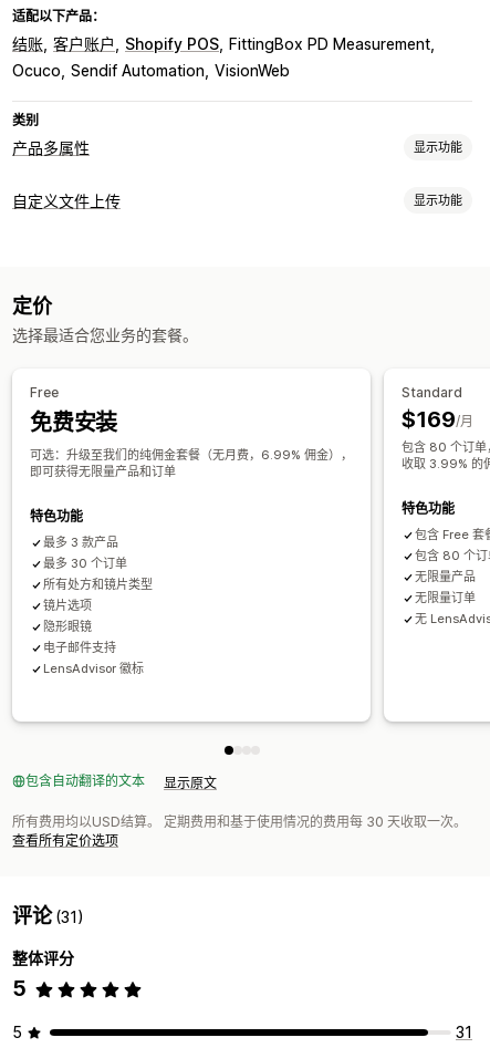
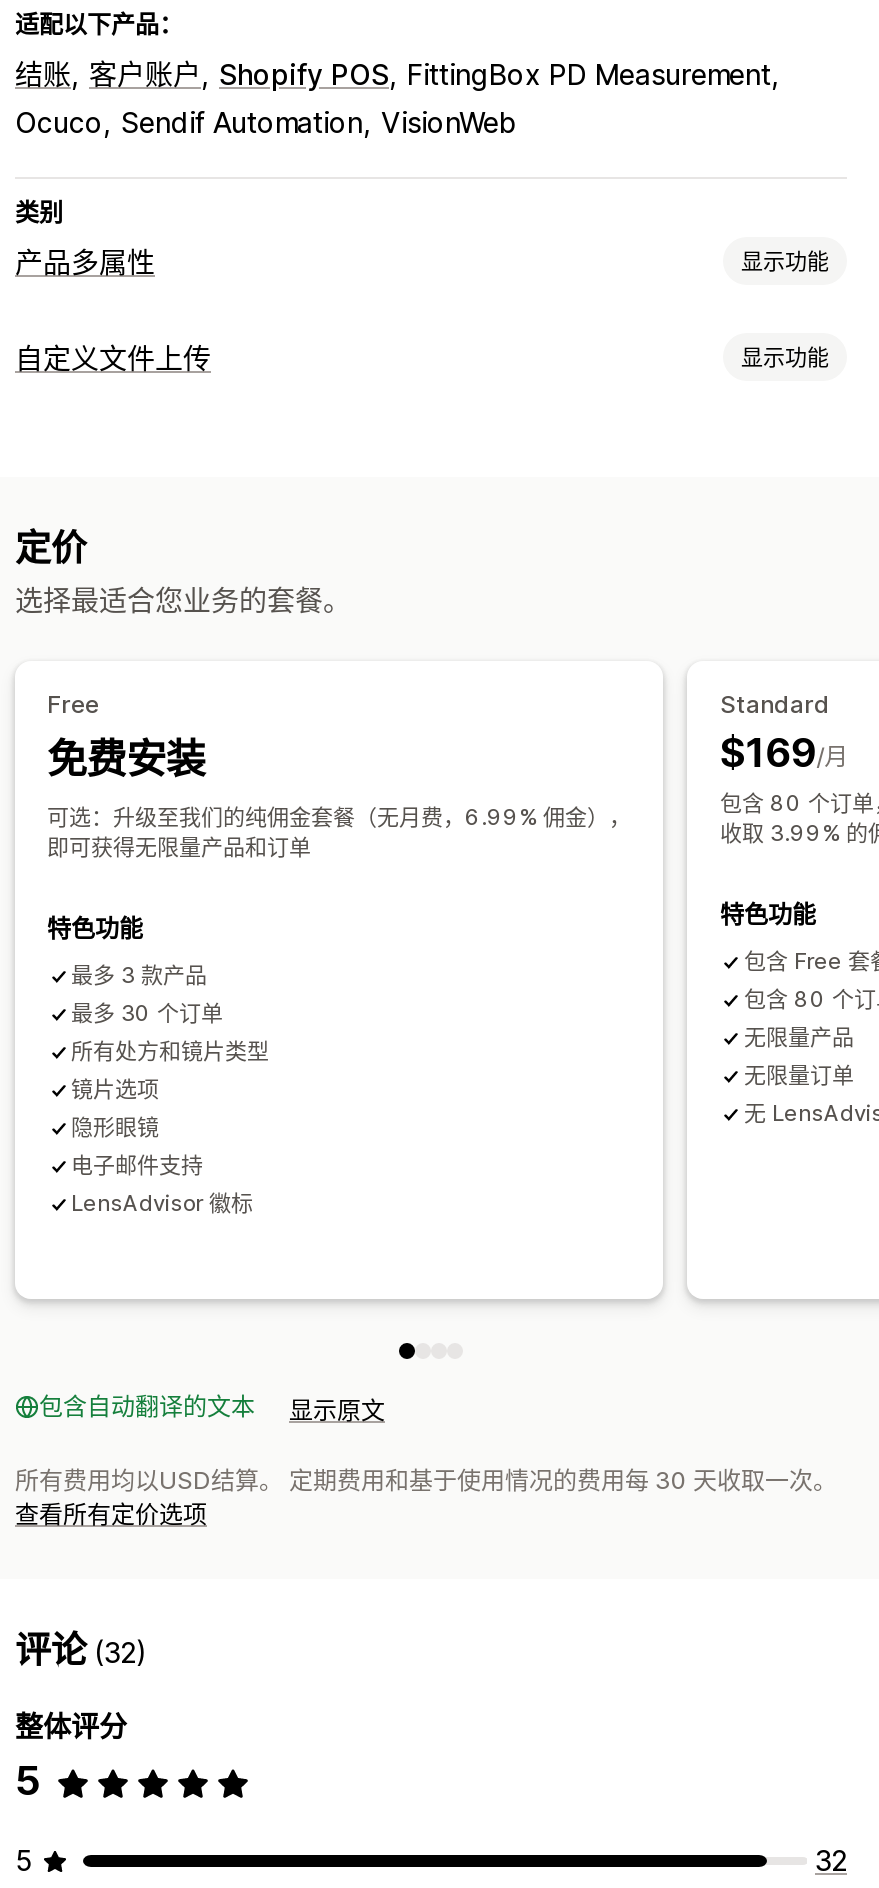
- 评论(31)
+ 评论(32)

- 31
+ 32
